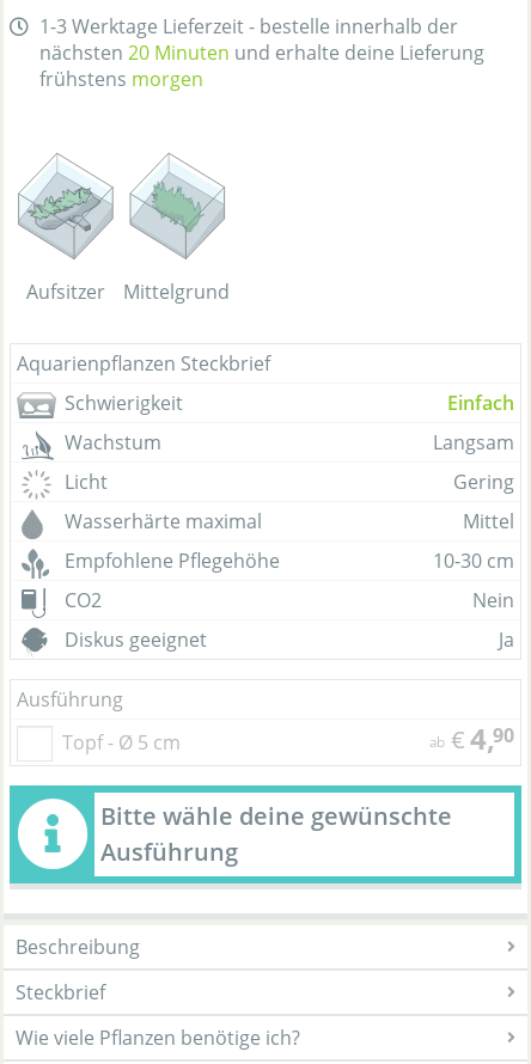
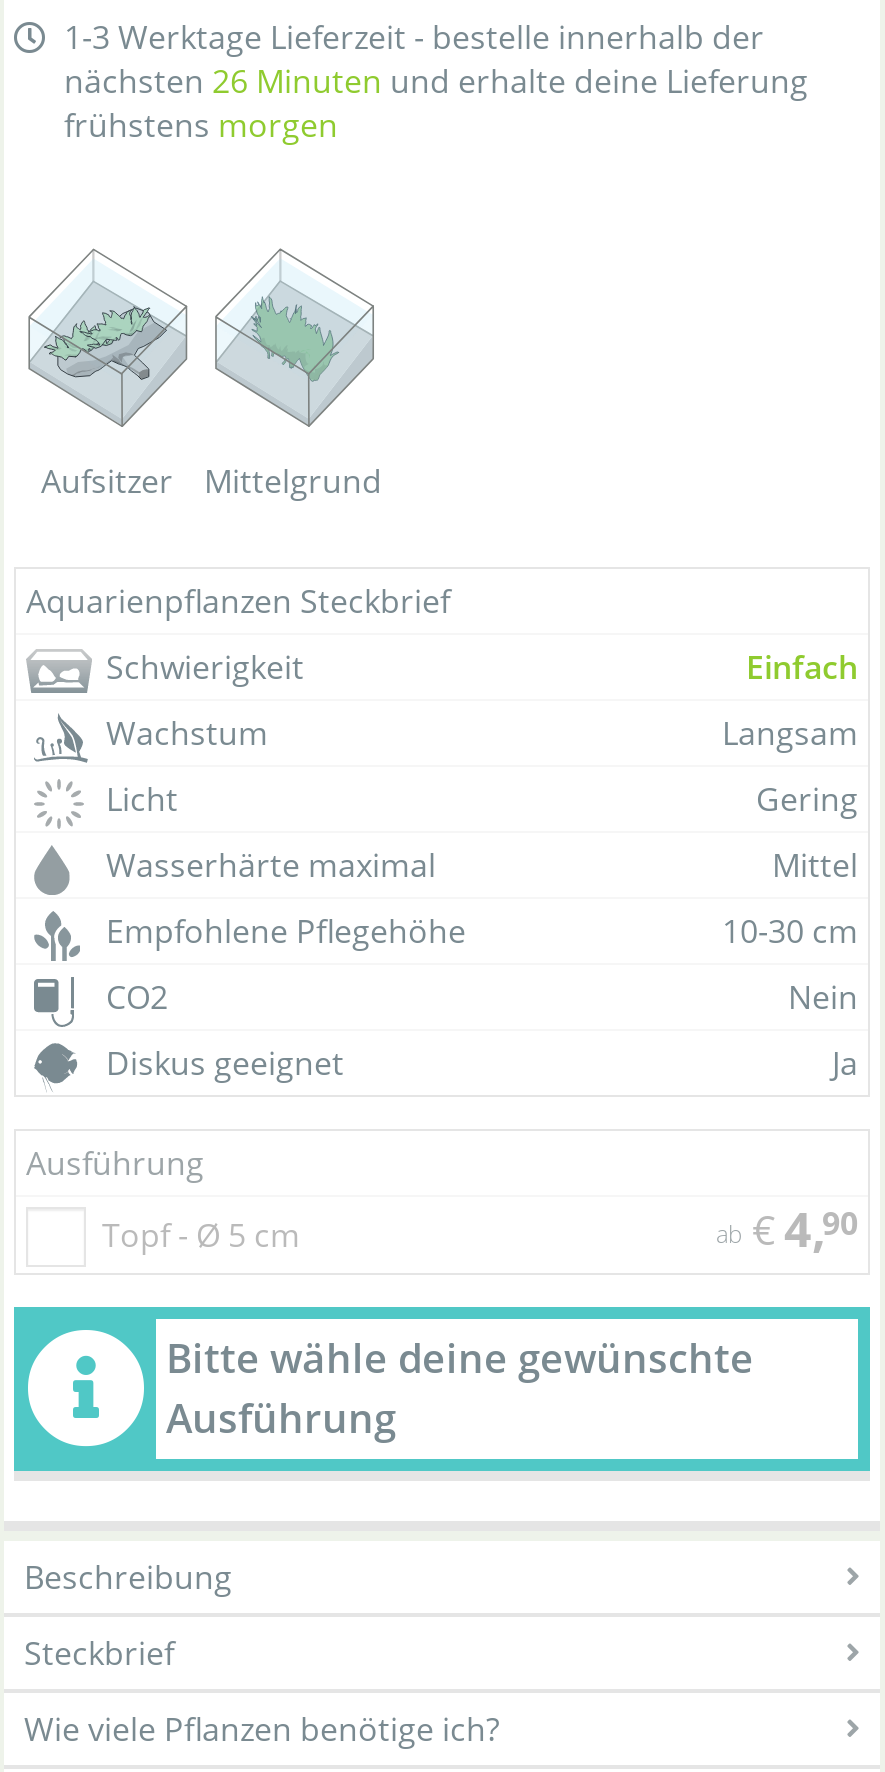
- nächsten 20 Minuten und erhalte deine Lieferung
+ nächsten 26 Minuten und erhalte deine Lieferung
